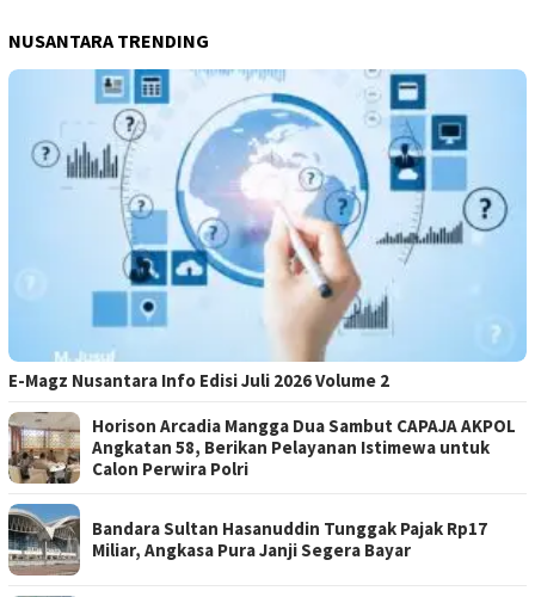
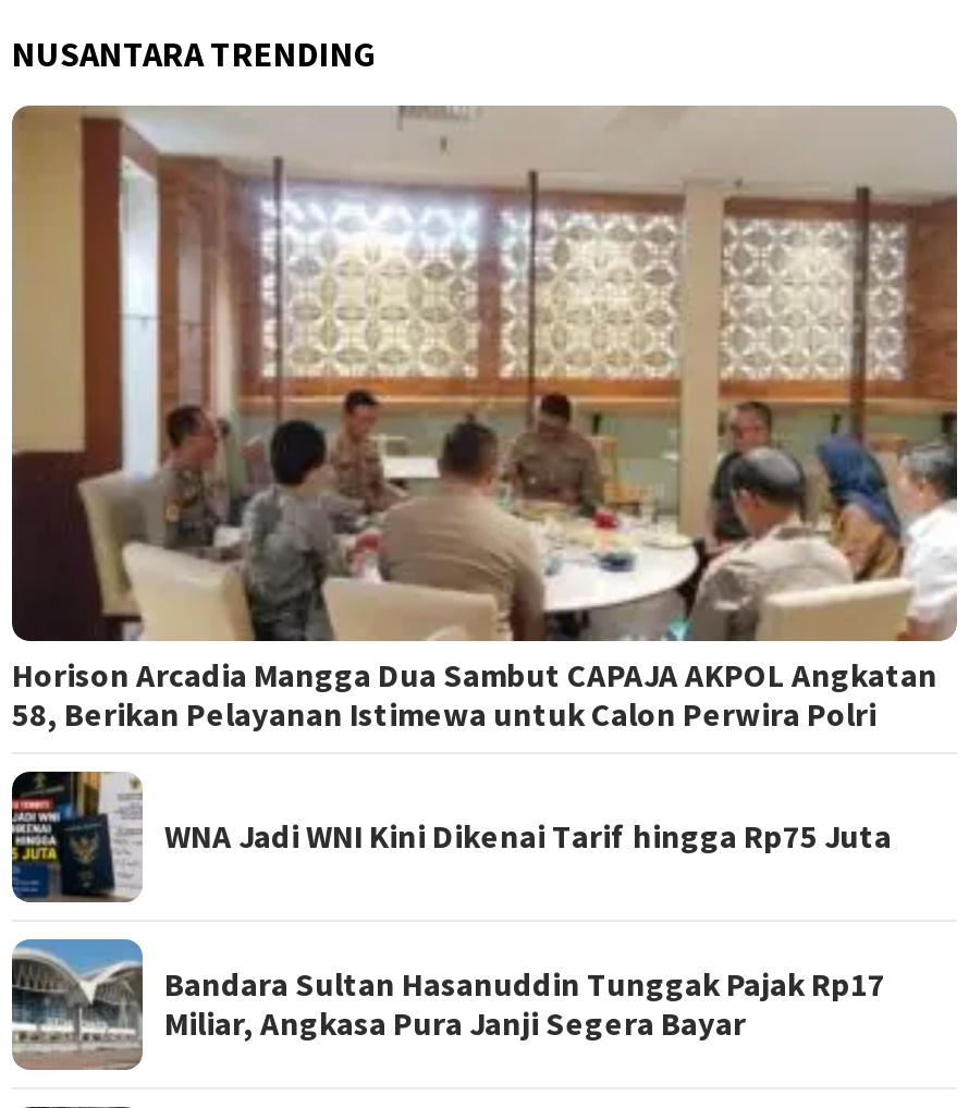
- [image]
- E-Magz Nusantara Info Edisi Juli 2026 Volume 2
+ [image]
+ Horison Arcadia Mangga Dua Sambut CAPAJA AKPOL Angkatan
+ 58, Berikan Pelayanan Istimewa untuk Calon Perwira Polri

- [image]
- Horison Arcadia Mangga Dua Sambut CAPAJA AKPOL
- Angkatan 58, Berikan Pelayanan Istimewa untuk
- Calon Perwira Polri
+ [image]
+ WNA Jadi WNI Kini Dikenai Tarif hingga Rp75 Juta
